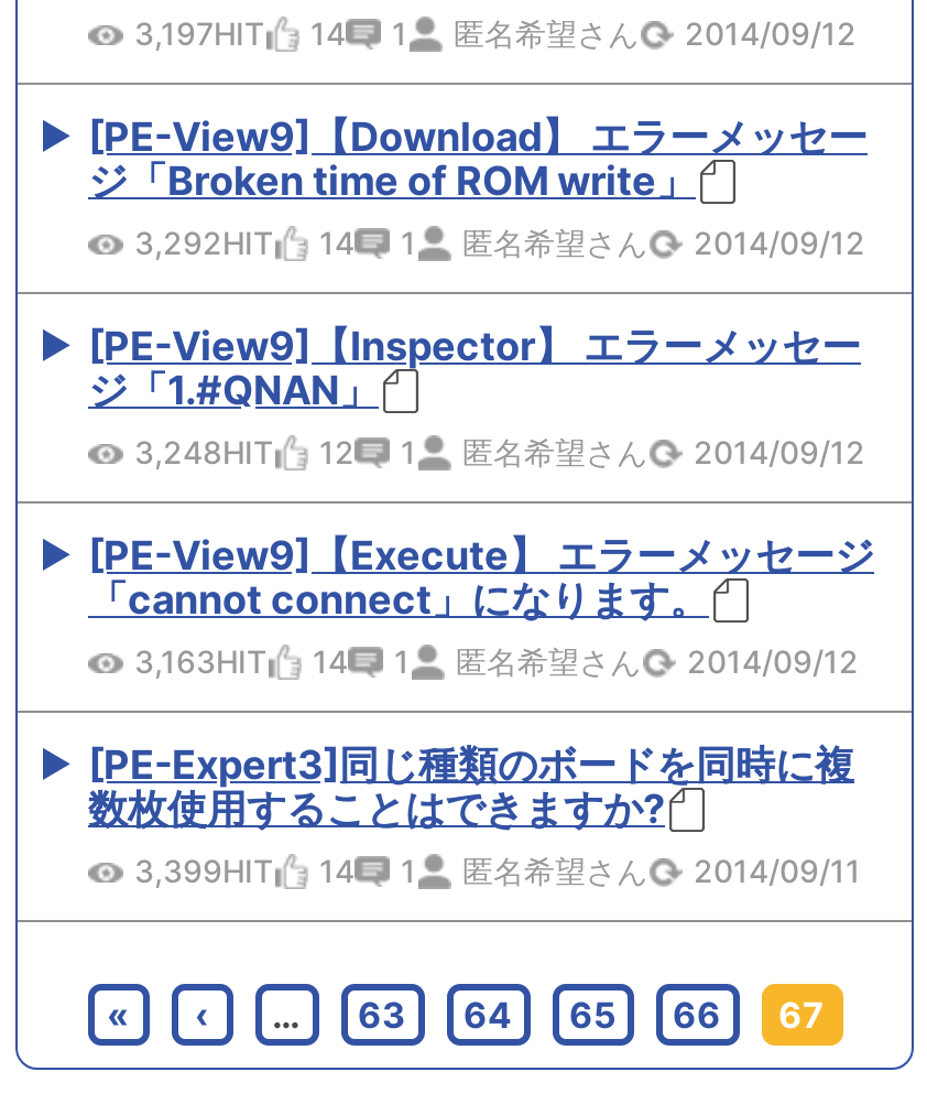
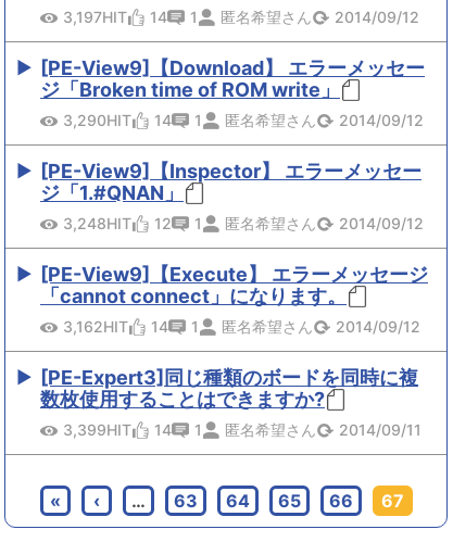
- 3,292HIT
+ 3,290HIT

- 3,163HIT
+ 3,162HIT
